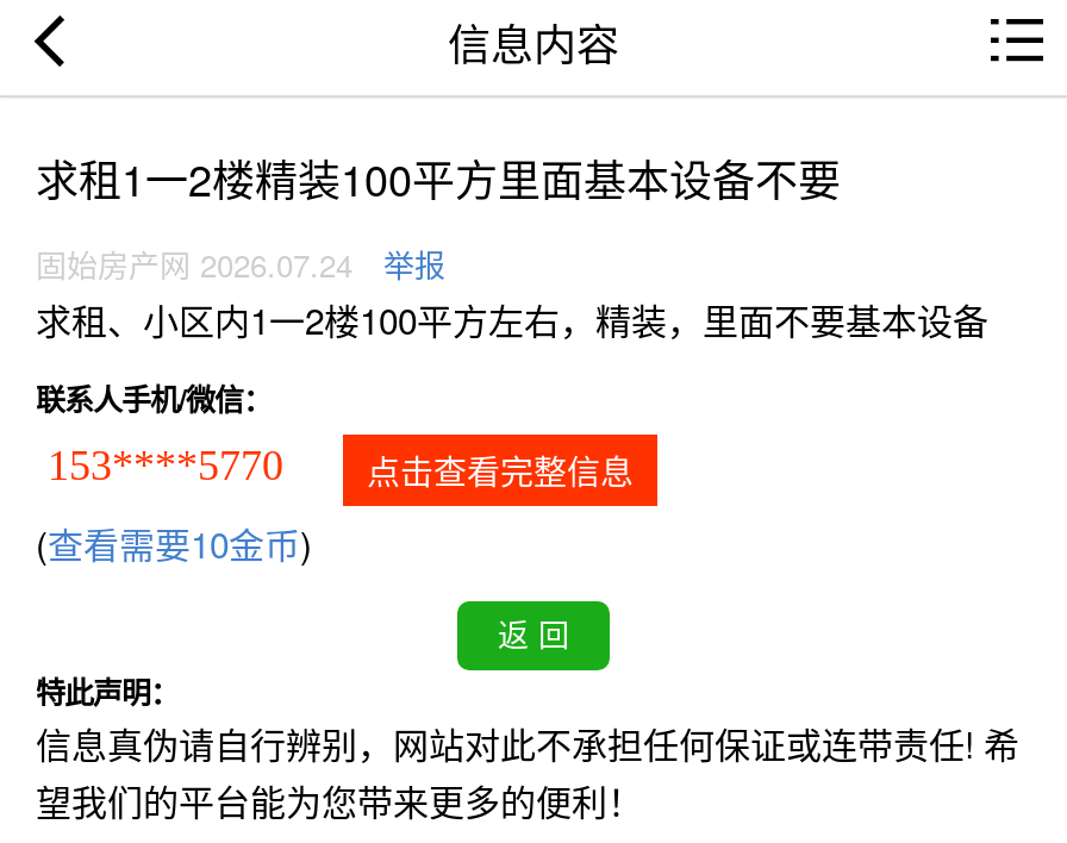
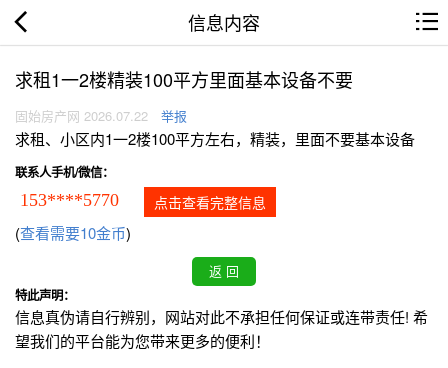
- 固始房产网 2026.07.24 举报
+ 固始房产网 2026.07.22 举报
